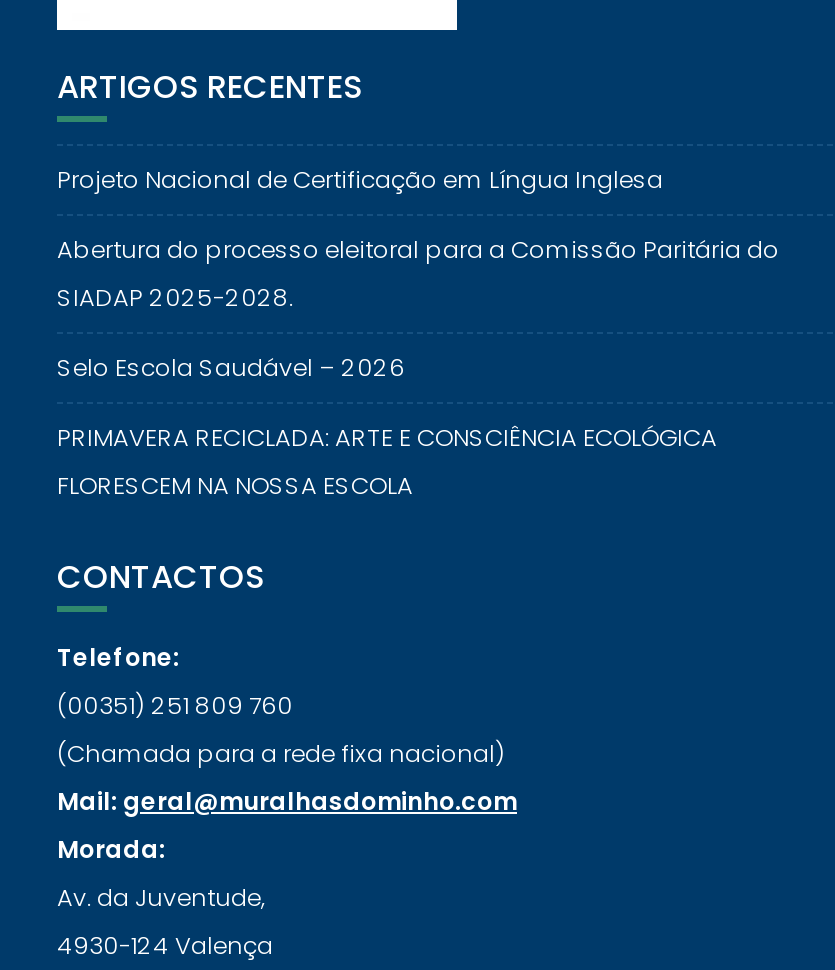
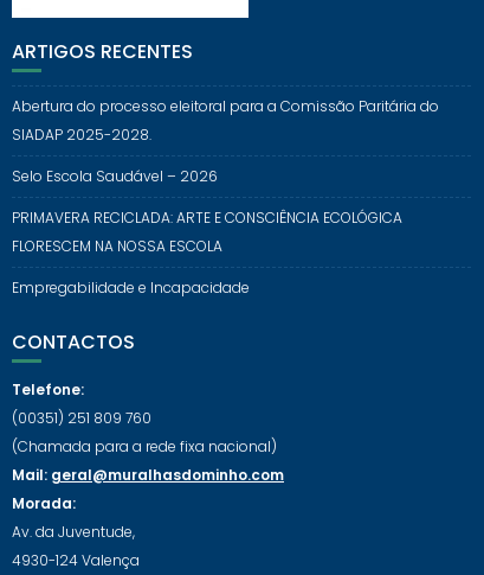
- Projeto Nacional de Certificação em Língua Inglesa

moved up: Abertura do processo eleitoral para a Comissão Paritária do | SIADAP 2025-2028. | Selo Escola Saudável – 2026 | PRIMAVERA RECICLADA: ARTE E CONSCIÊNCIA ECOLÓGICA | FLORESCEM NA NOSSA ESCOLA

+ Empregabilidade e Incapacidade
